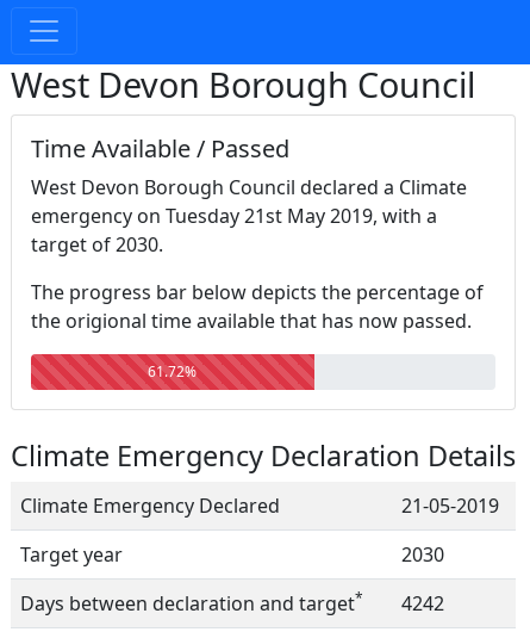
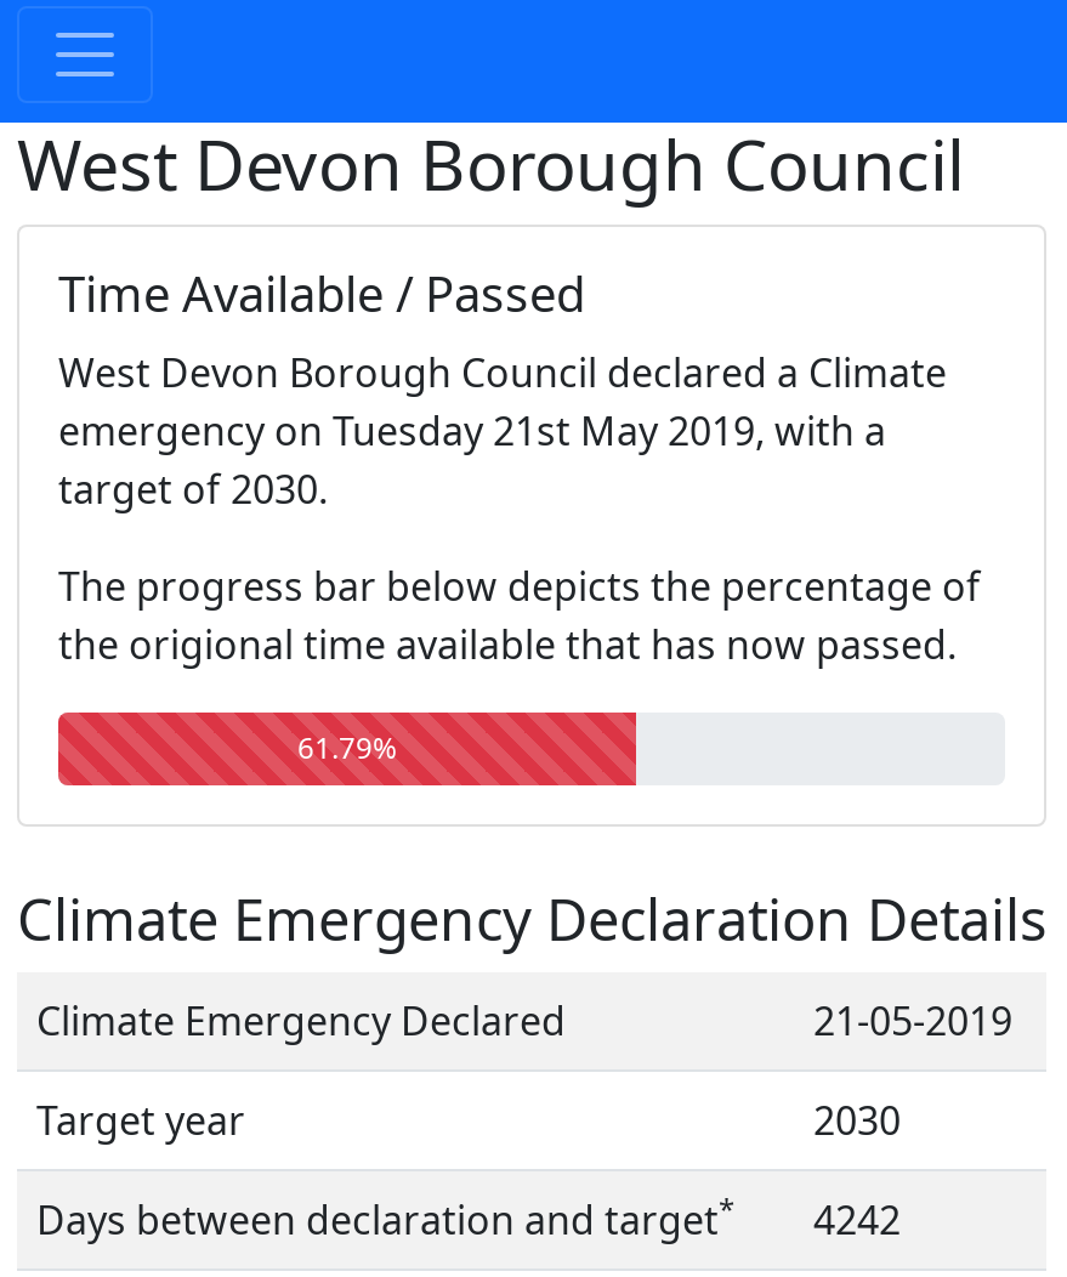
- 61.72%
+ 61.79%
